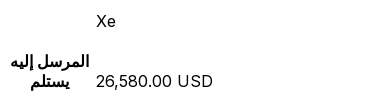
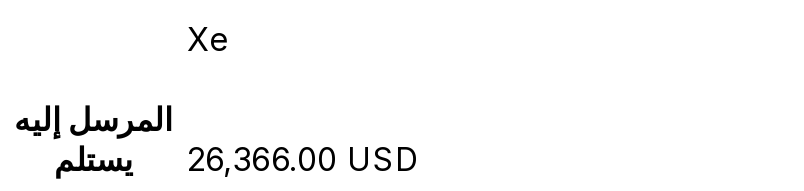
- 26,580.00 USD
+ 26,366.00 USD
